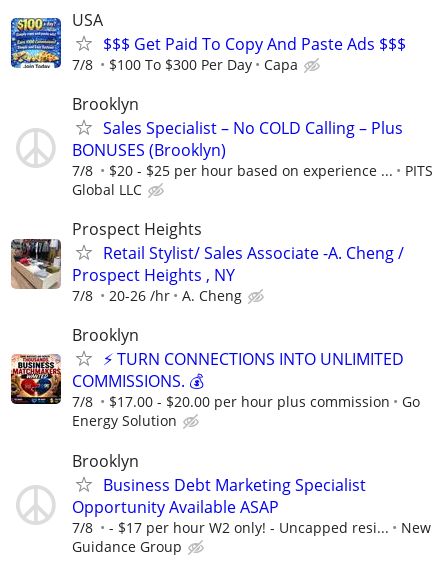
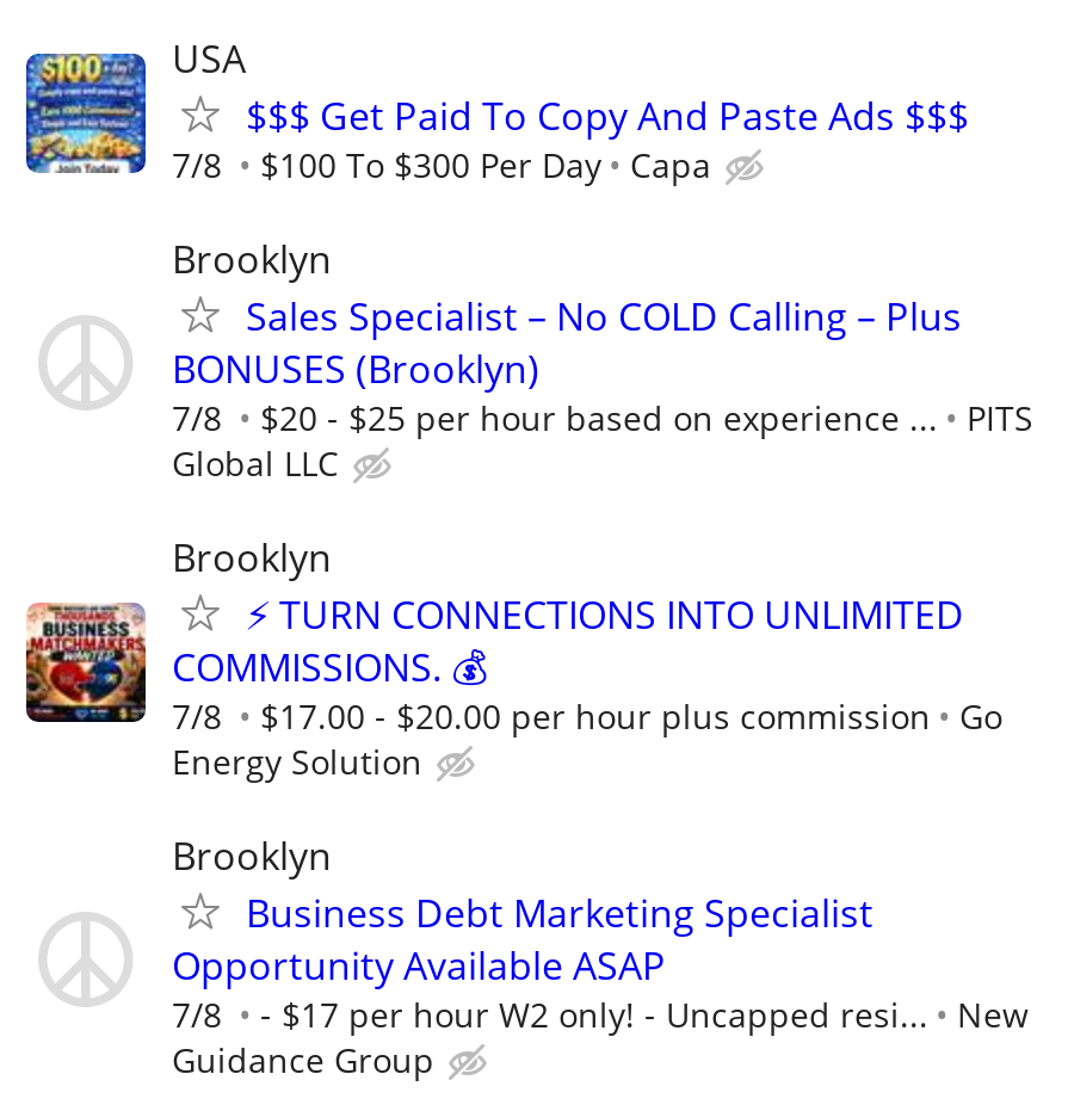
- [image]
- Prospect Heights
- Retail Stylist/ Sales Associate -A. Cheng /
- Prospect Heights , NY
- 7/8
- 20-26 /hr
- A. Cheng
